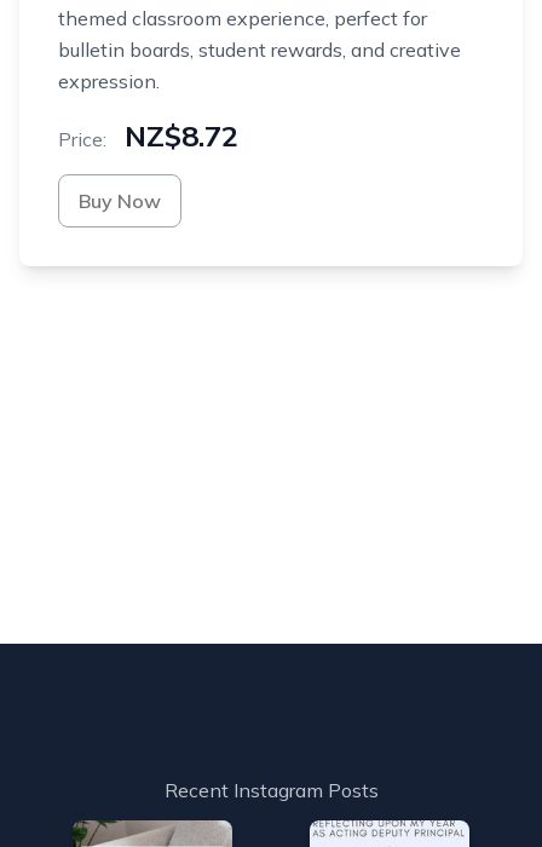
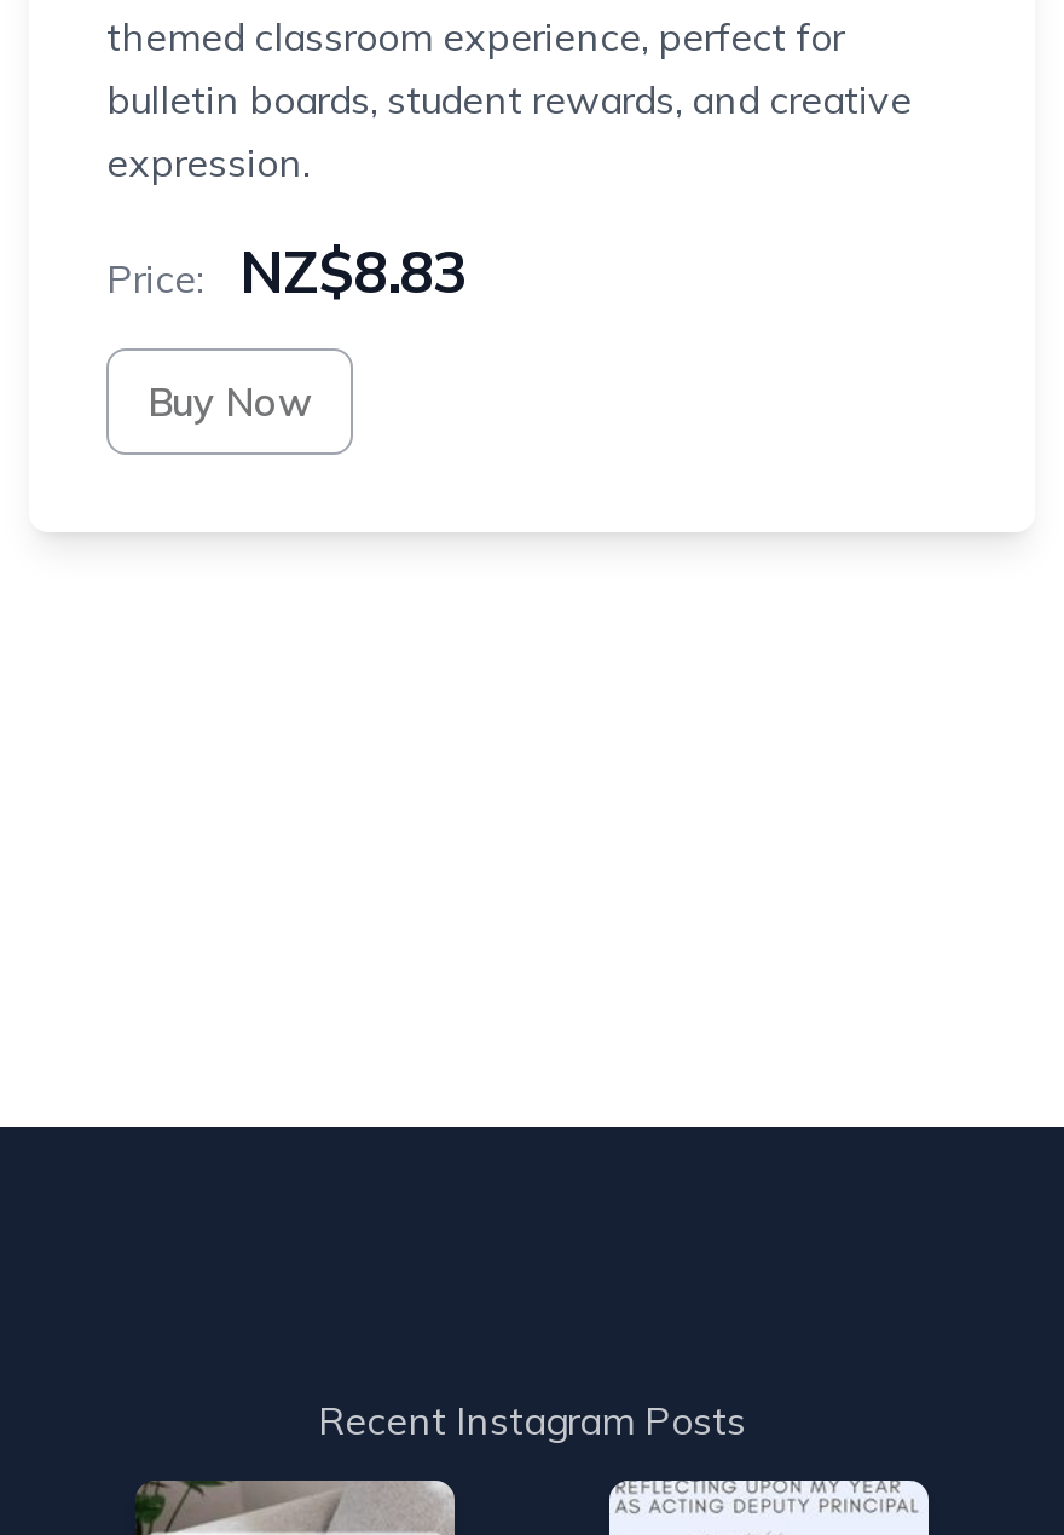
- Price: NZ$8.72
+ Price: NZ$8.83
